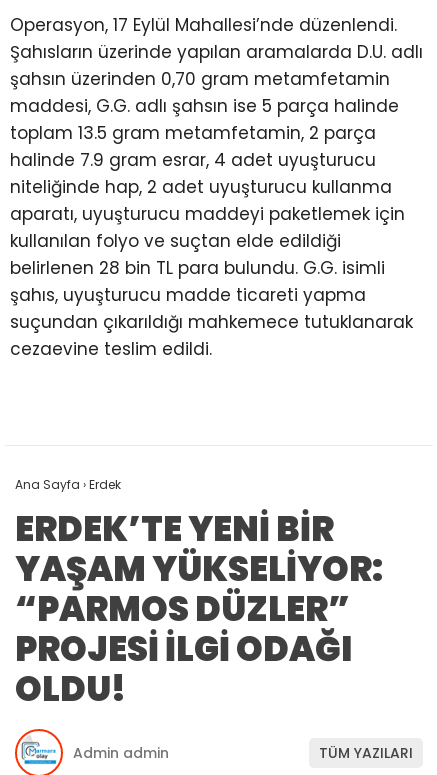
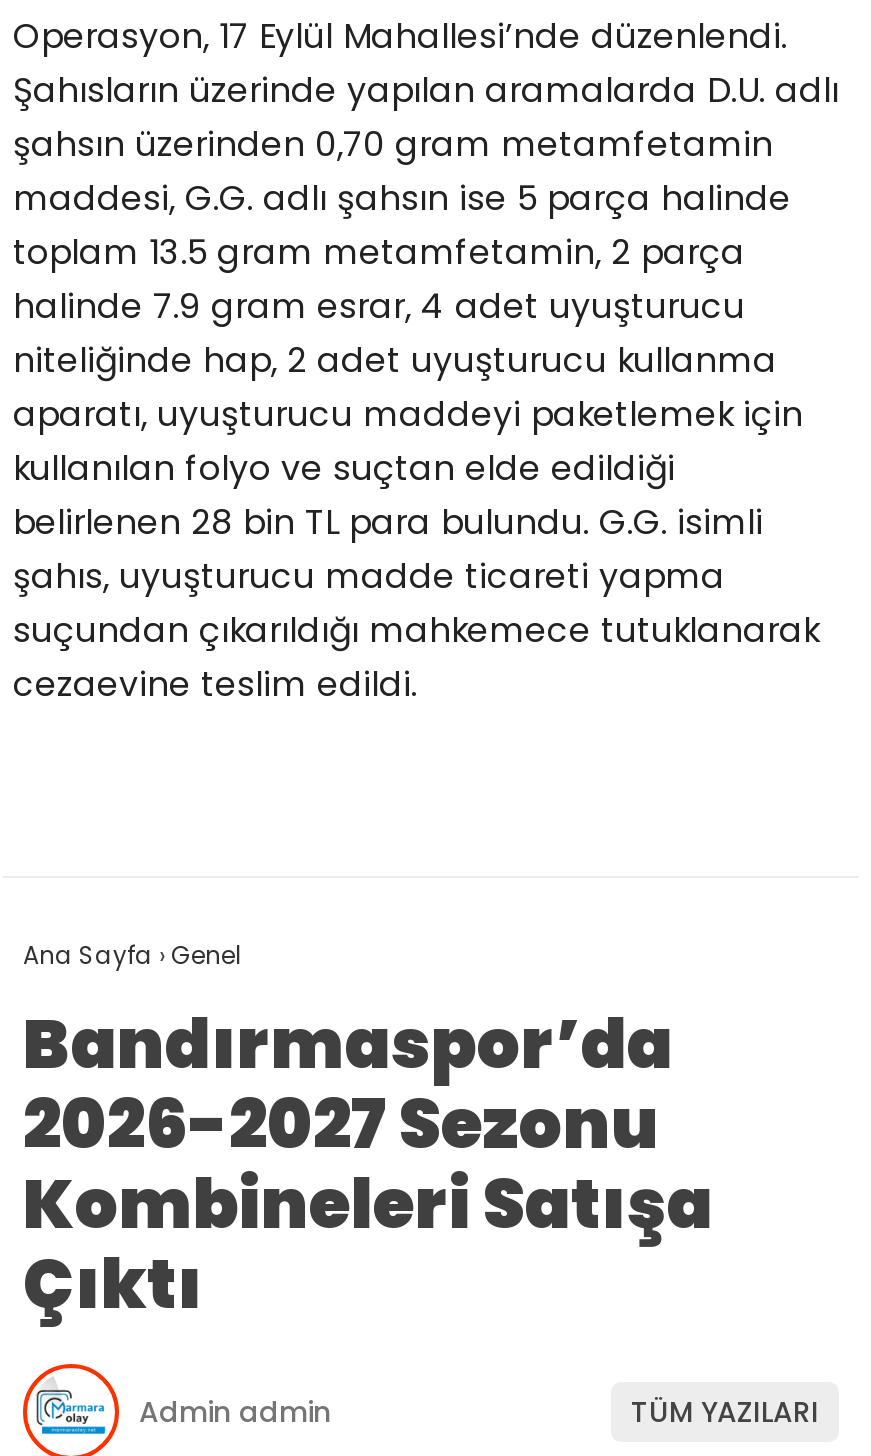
- Ana Sayfa › Erdek
- ERDEK’TE YENİ BİR
- YAŞAM YÜKSELİYOR:
- “PARMOS DÜZLER”
- PROJESİ İLGİ ODAĞI
- OLDU!
+ Ana Sayfa › Genel
+ Bandırmaspor’da
+ 2026-2027 Sezonu
+ Kombineleri Satışa
+ Çıktı
